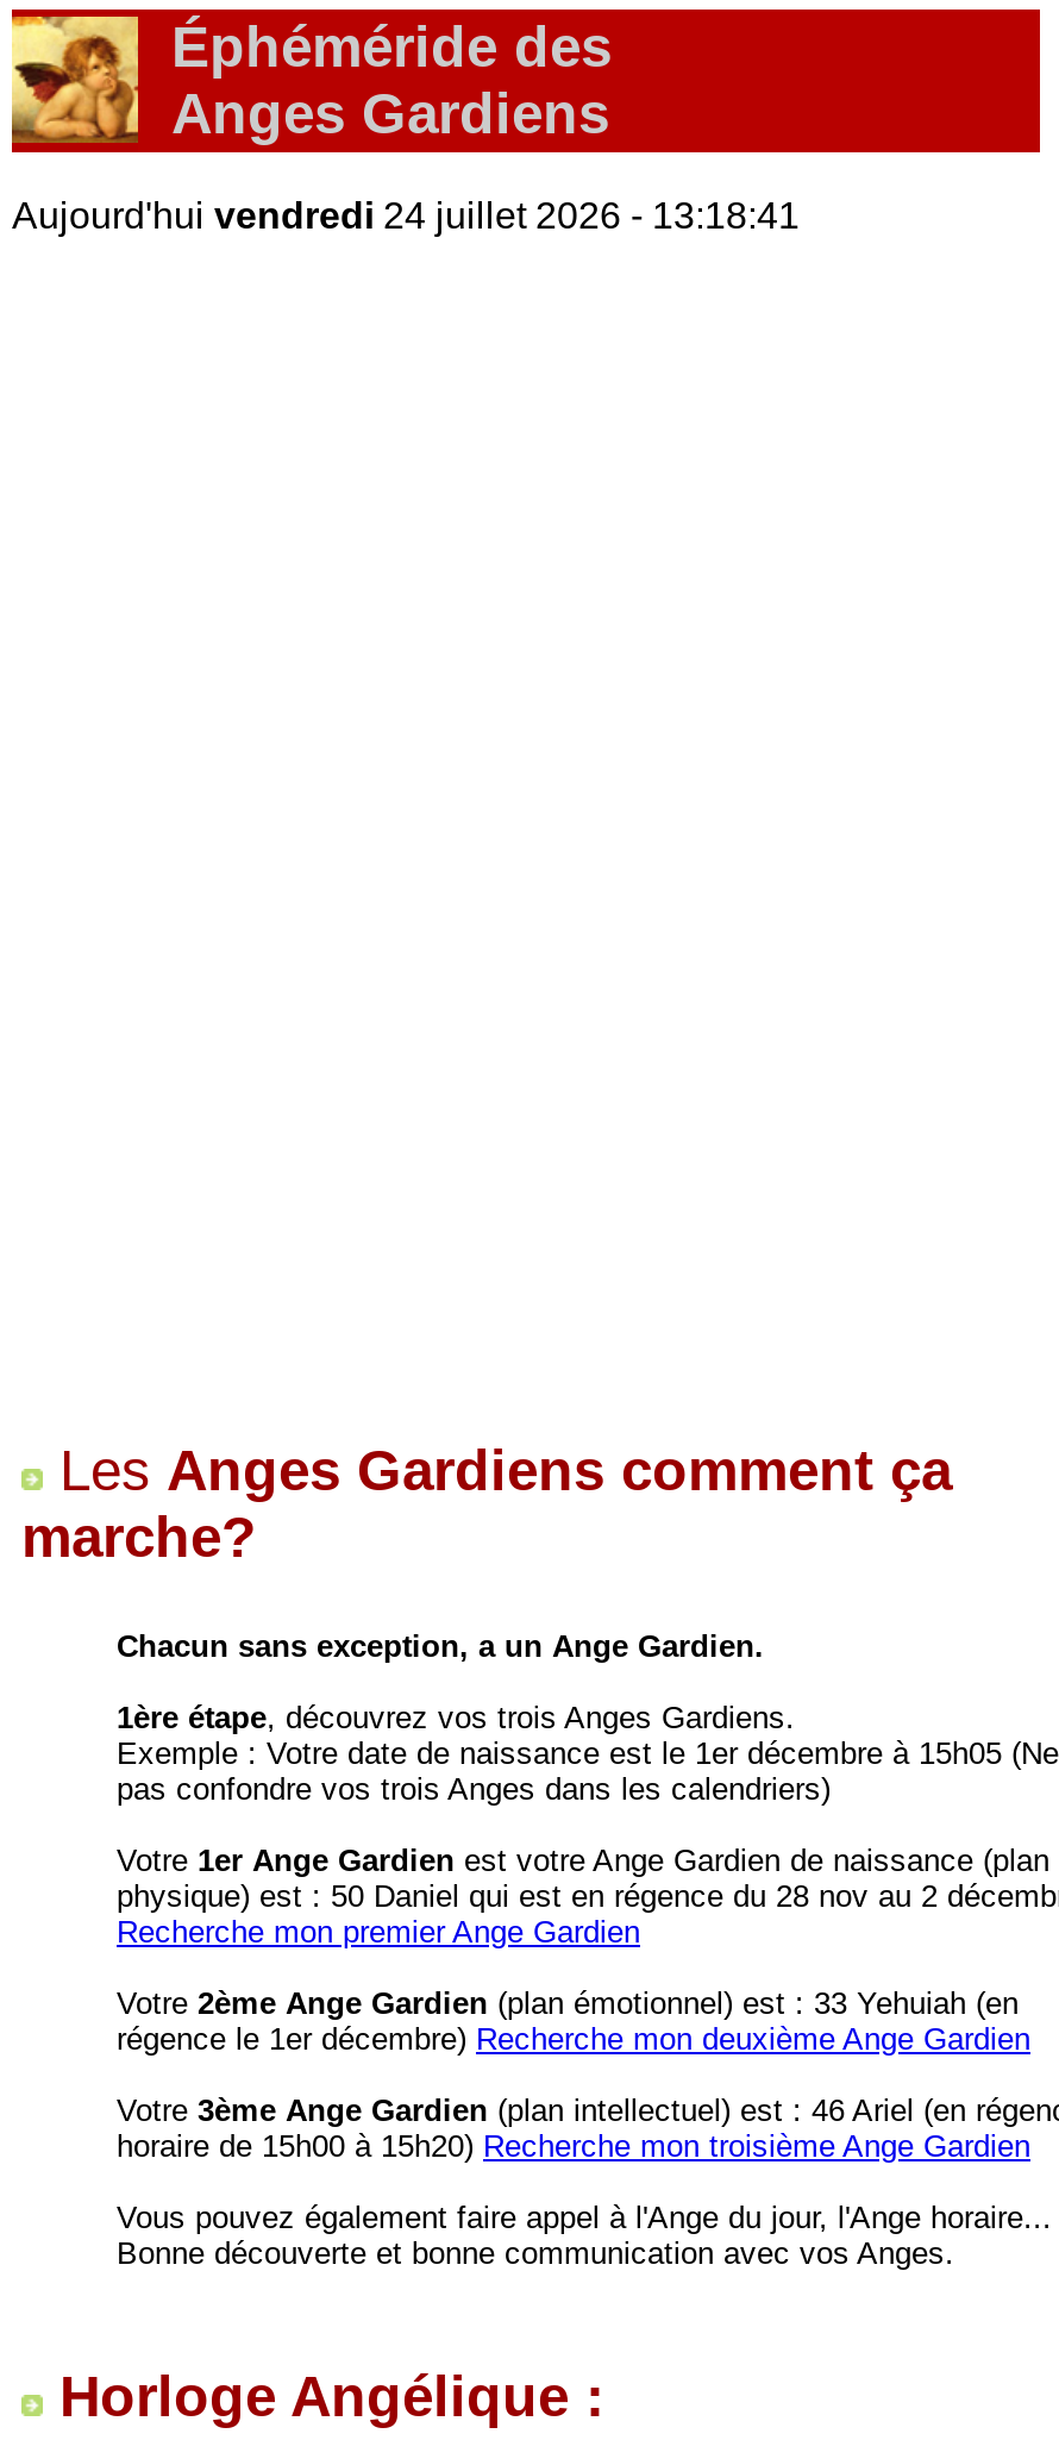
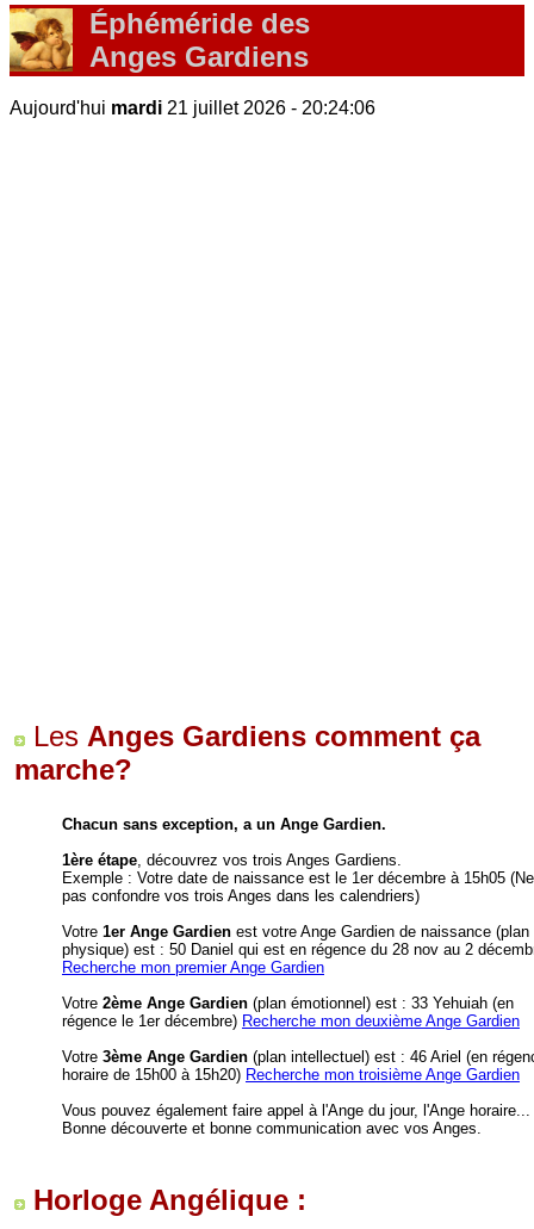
- Aujourd'hui vendredi 24 juillet 2026 - 13:18:41
+ Aujourd'hui mardi 21 juillet 2026 - 20:24:06
